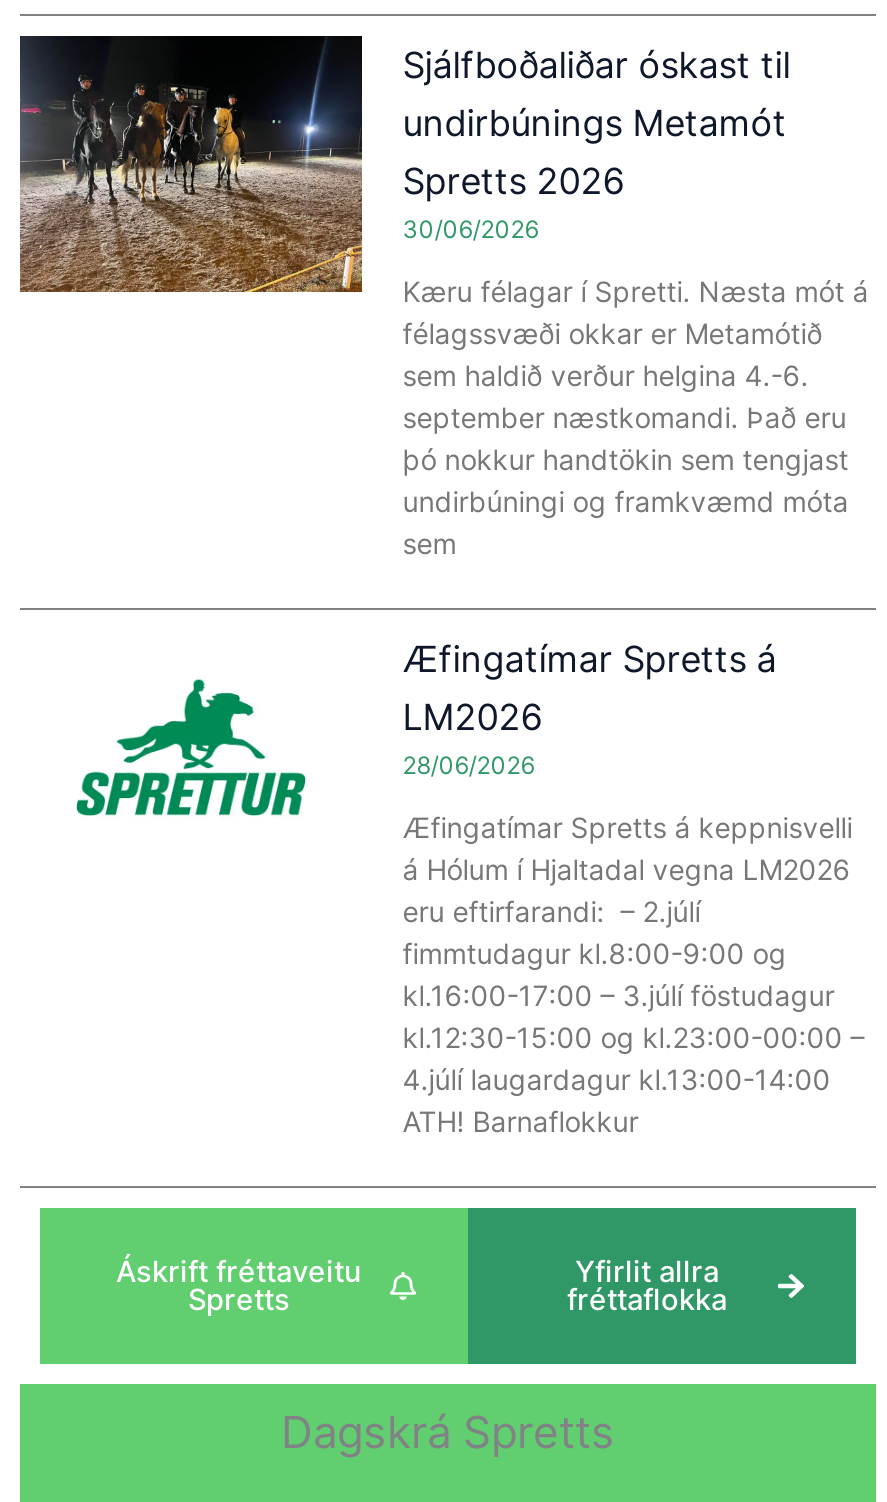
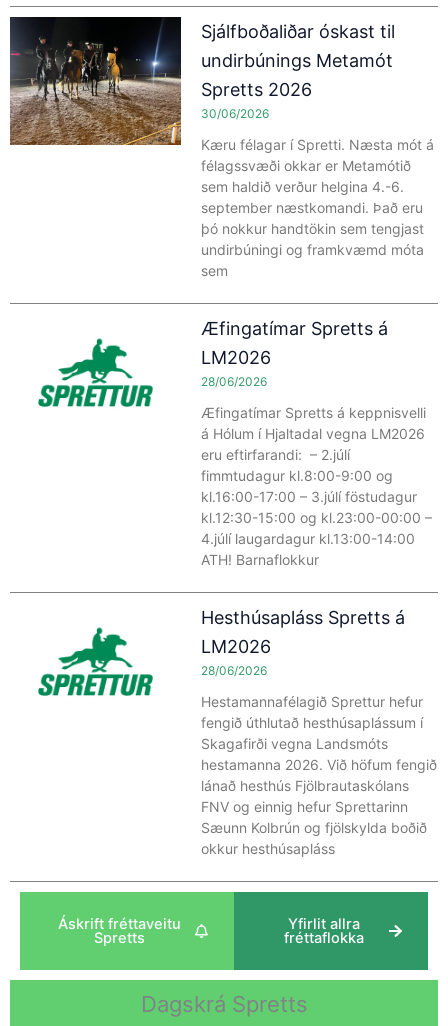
+ Hesthúsapláss Spretts á
+ LM2026
+ 28/06/2026
+ Hestamannafélagið Sprettur hefur
+ fengið úthlutað hesthúsaplássum í
+ Skagafirði vegna Landsmóts
+ hestamanna 2026. Við höfum fengið
+ lánað hesthús Fjölbrautaskólans
+ FNV og einnig hefur Sprettarinn
+ Sæunn Kolbrún og fjölskylda boðið
+ okkur hesthúsapláss
